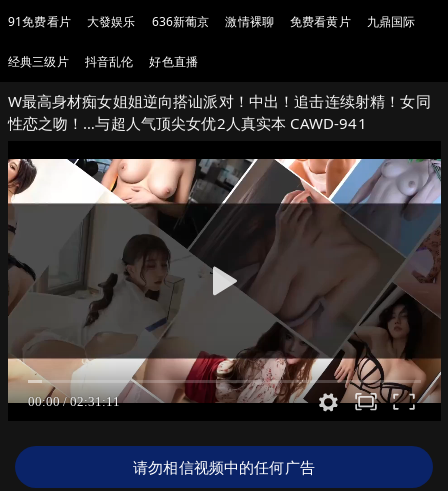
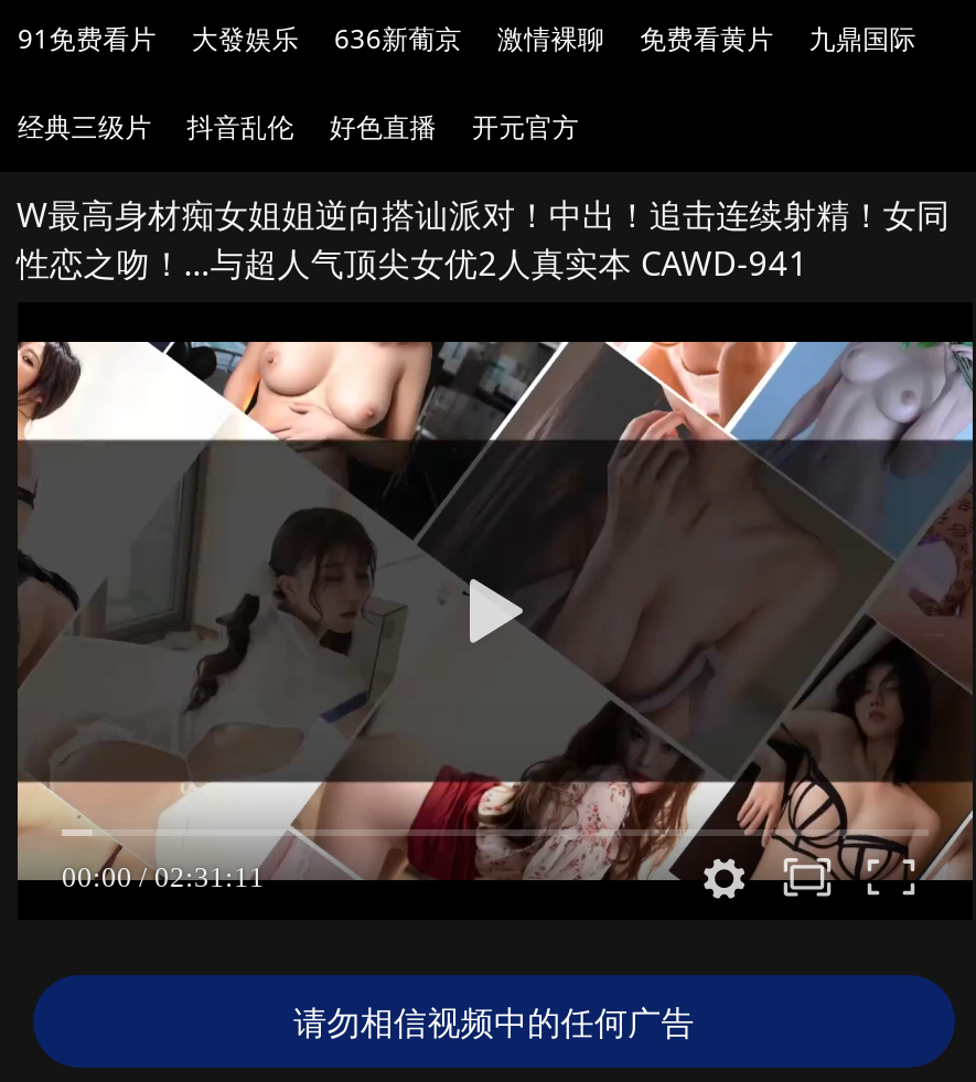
+ 开元官方
